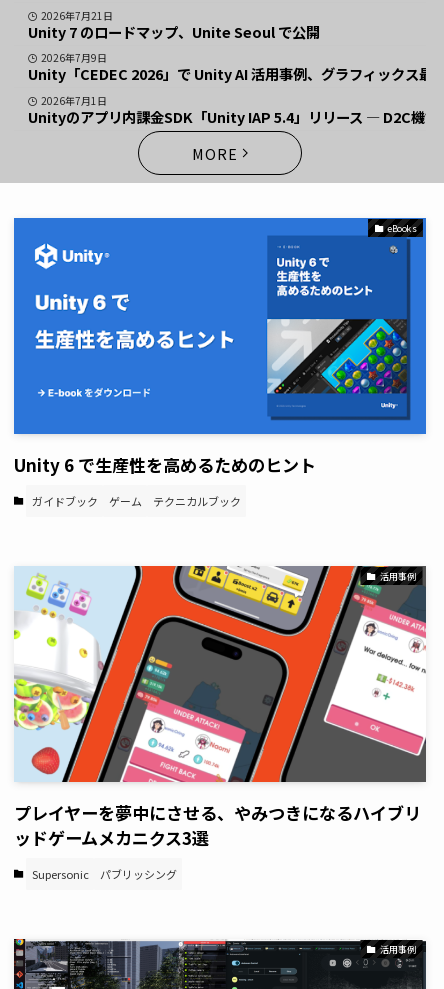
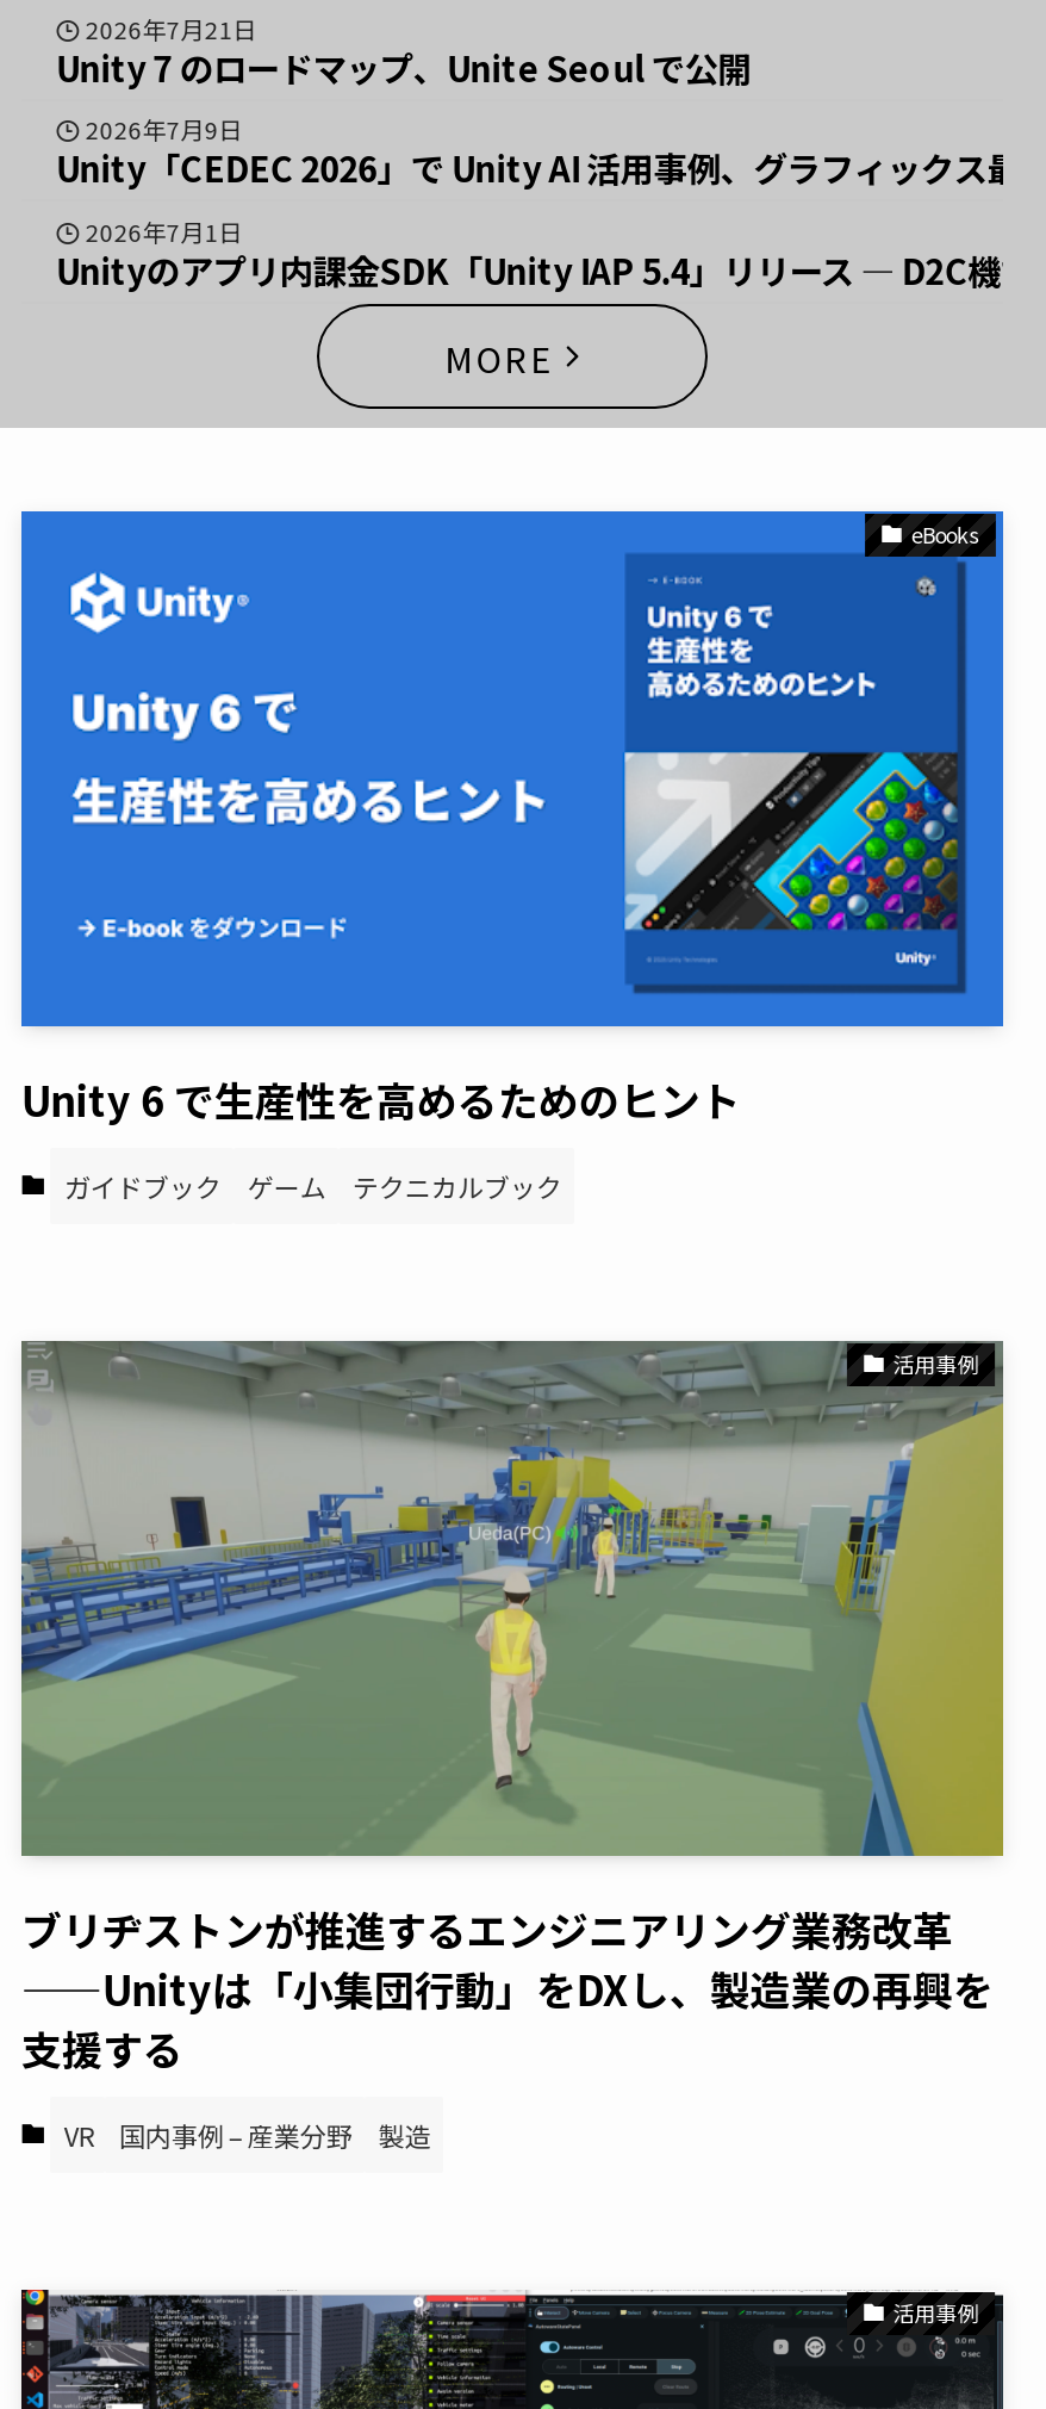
- [image]
- プレイヤーを夢中にさせる、やみつきになるハイブリ
- ッドゲームメカニクス3選
+ [image]
+ ブリヂストンが推進するエンジニアリング業務改革
+ ——Unityは「小集団行動」をDXし、製造業の再興を
+ 支援する

- Supersonic
- パブリッシング
+ VR
+ 国内事例 – 産業分野
+ 製造
